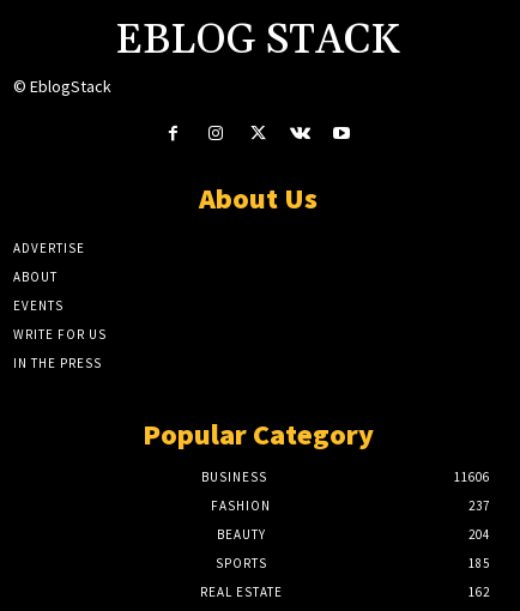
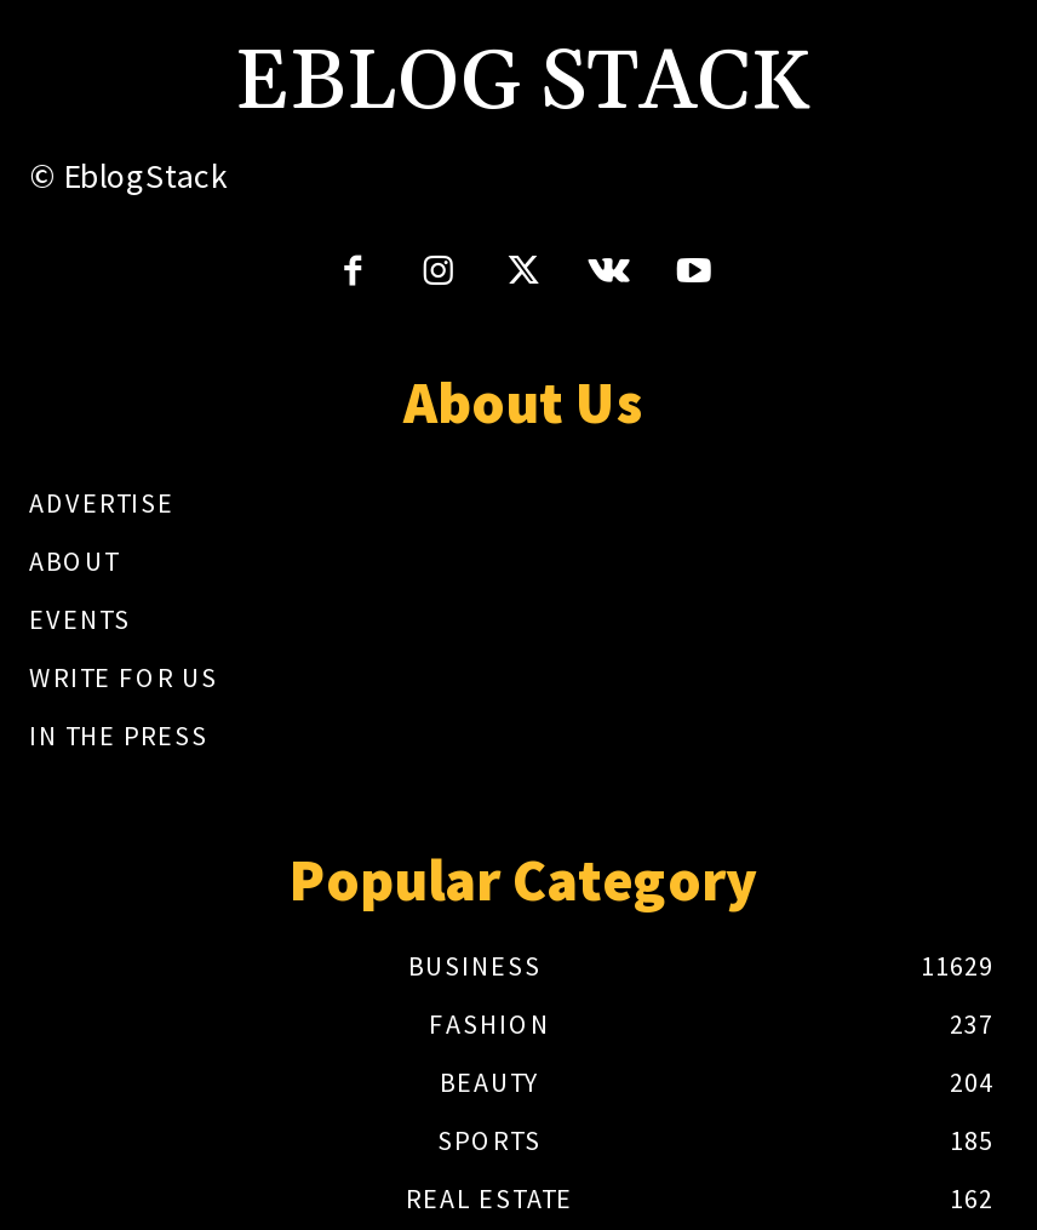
- 11606
+ 11629
